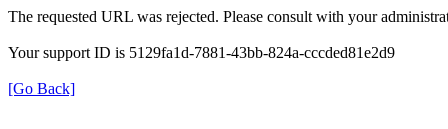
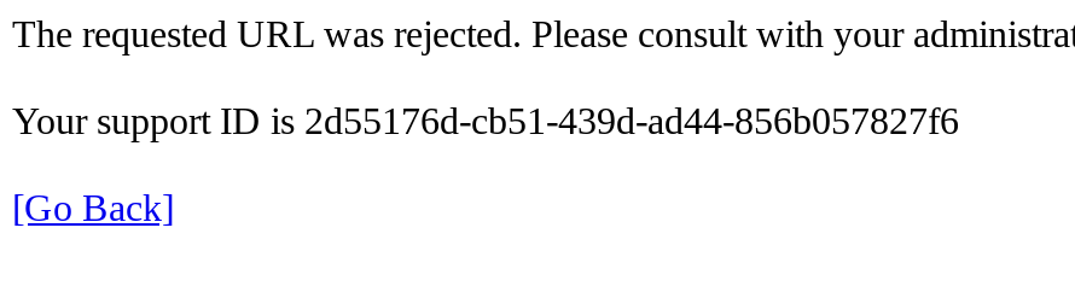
- Your support ID is 5129fa1d-7881-43bb-824a-cccded81e2d9
+ Your support ID is 2d55176d-cb51-439d-ad44-856b057827f6
